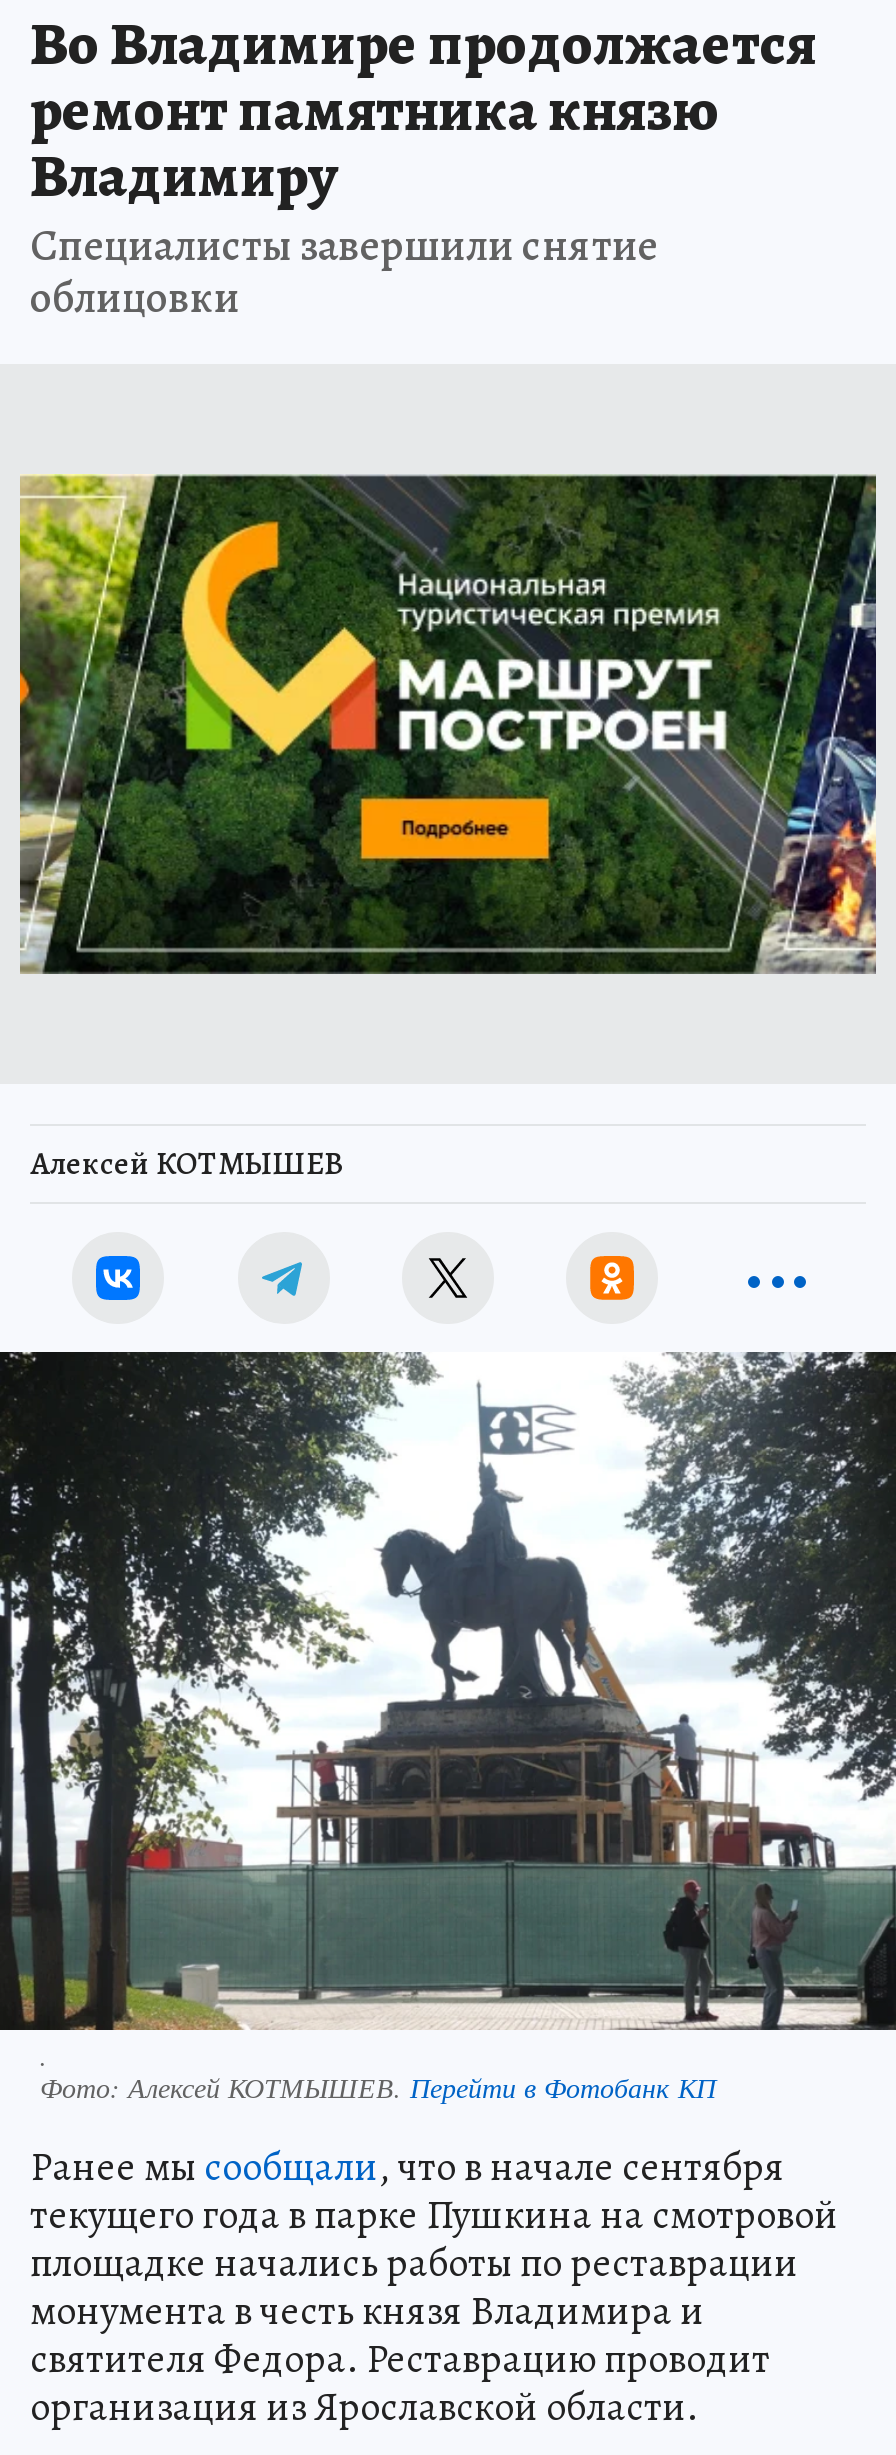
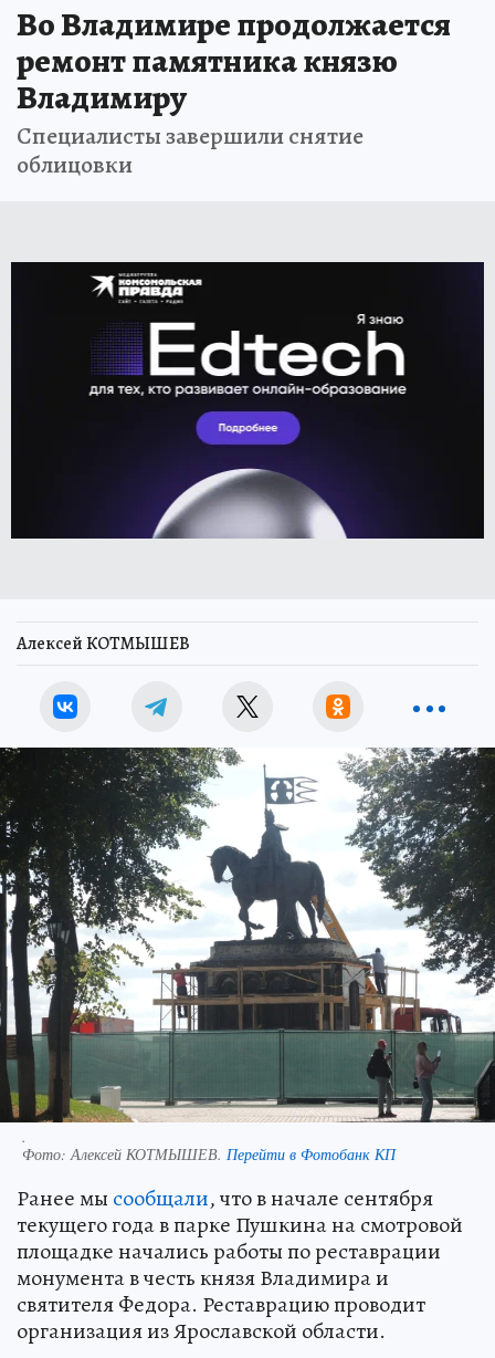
- [image]
+ [image]
